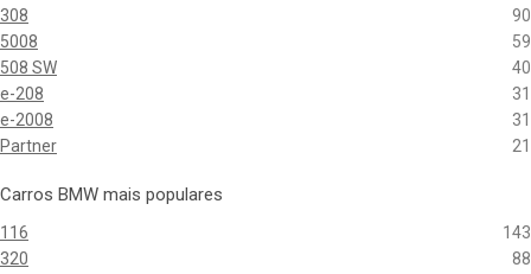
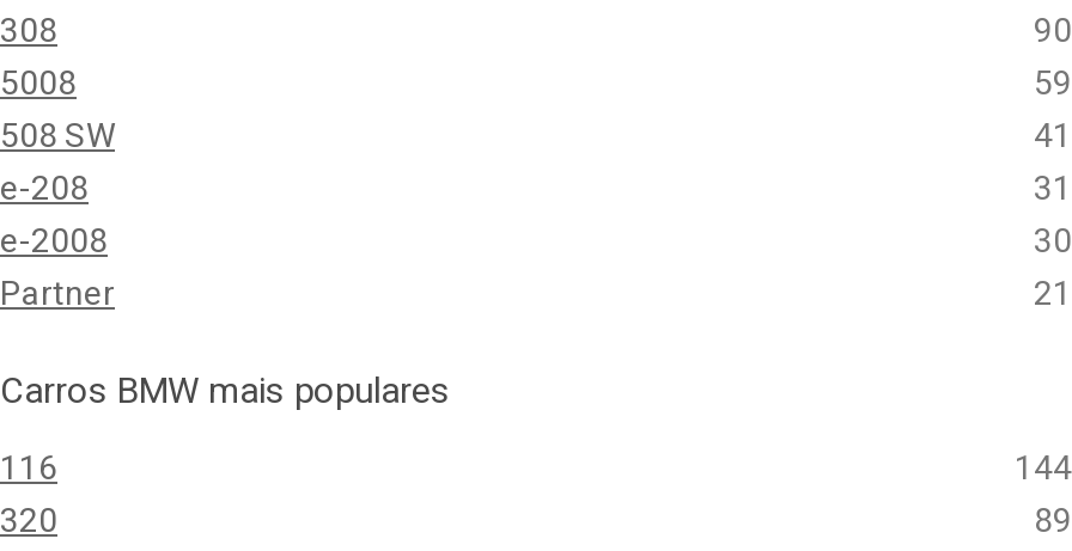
- 40
+ 41

- 31
+ 30

- 143
+ 144

- 88
+ 89
